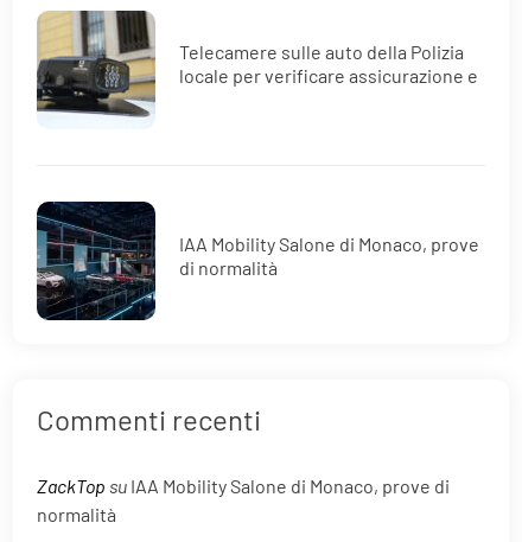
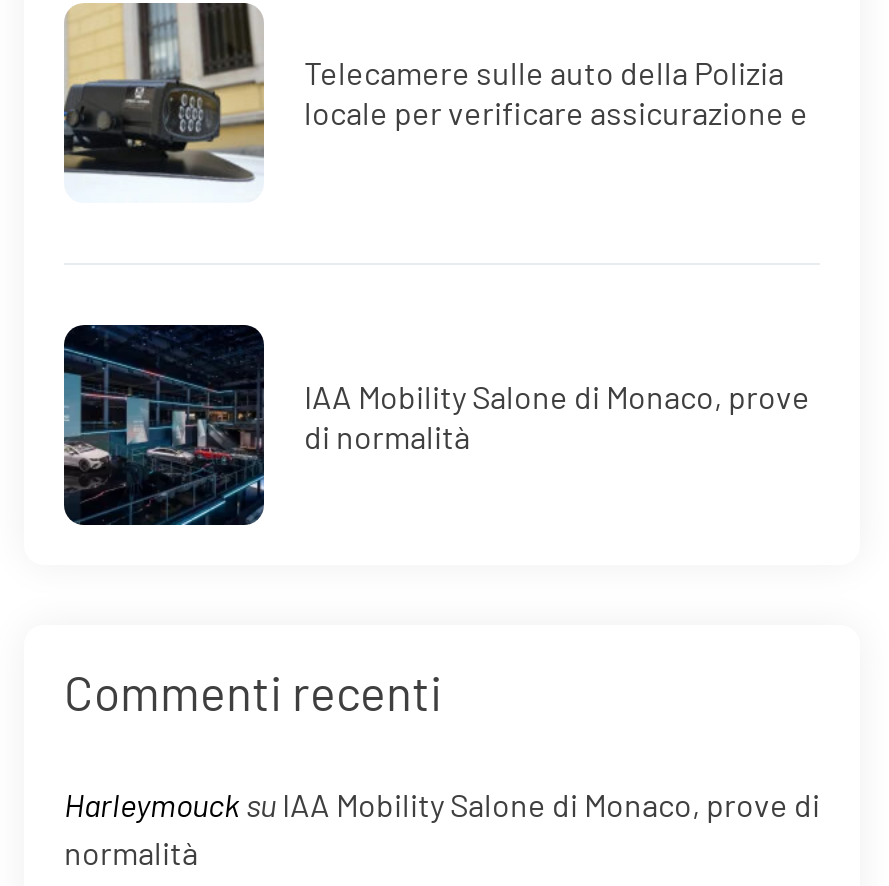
- ZackTop su IAA Mobility Salone di Monaco, prove di
+ Harleymouck su IAA Mobility Salone di Monaco, prove di
